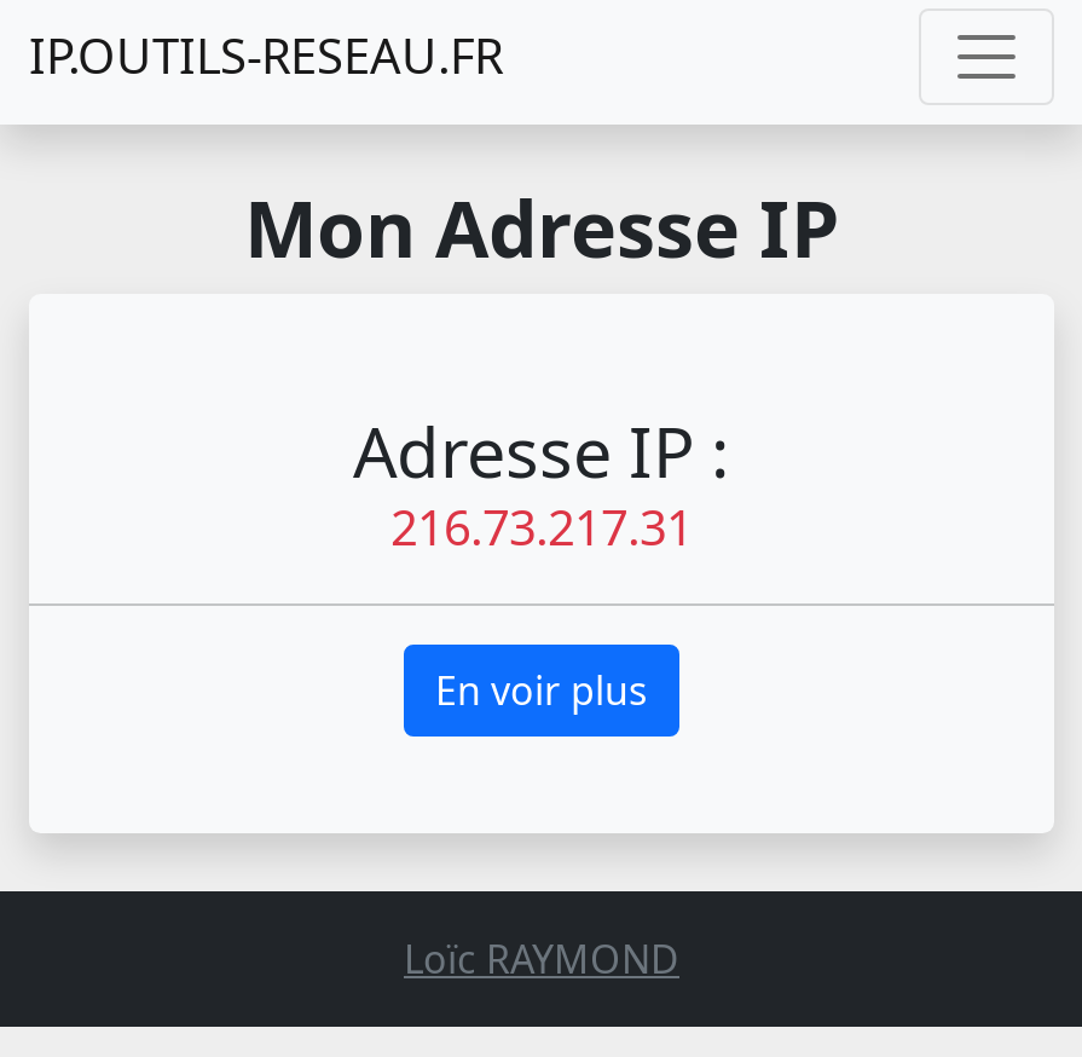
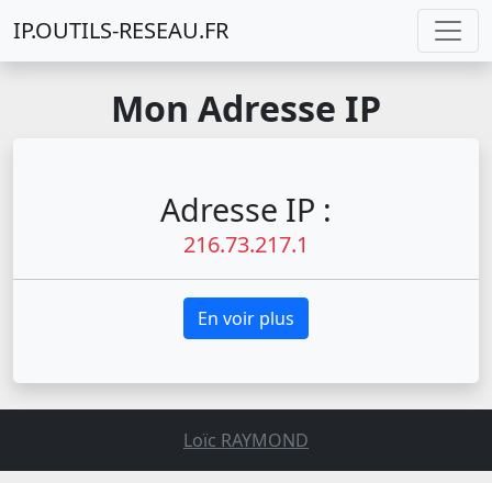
- 216.73.217.31
+ 216.73.217.1
